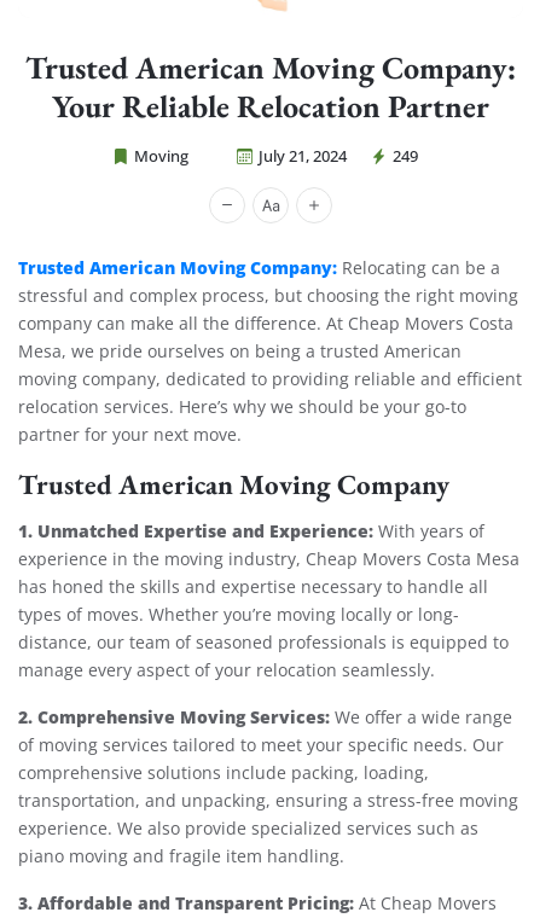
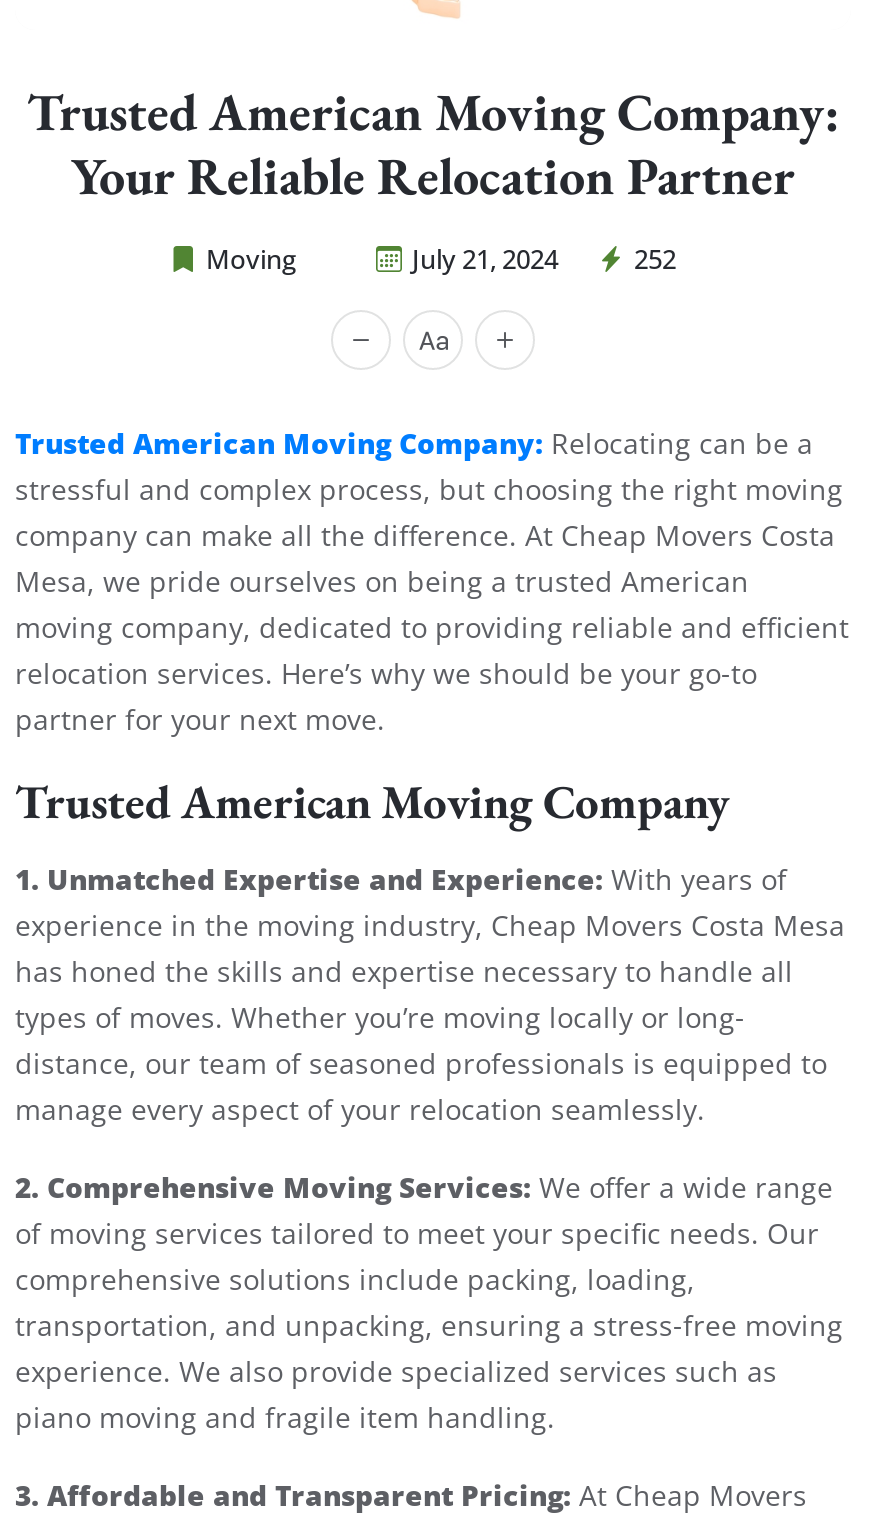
- 249
+ 252
